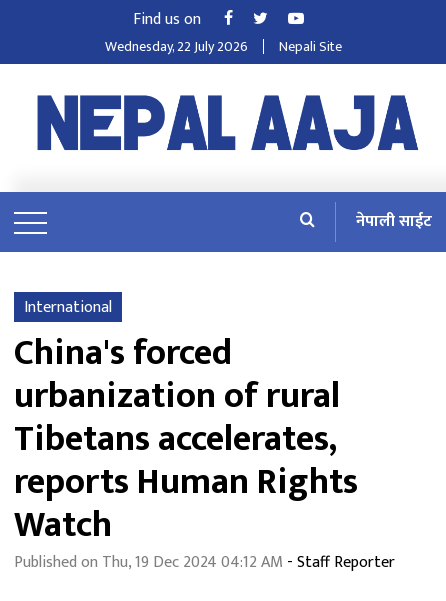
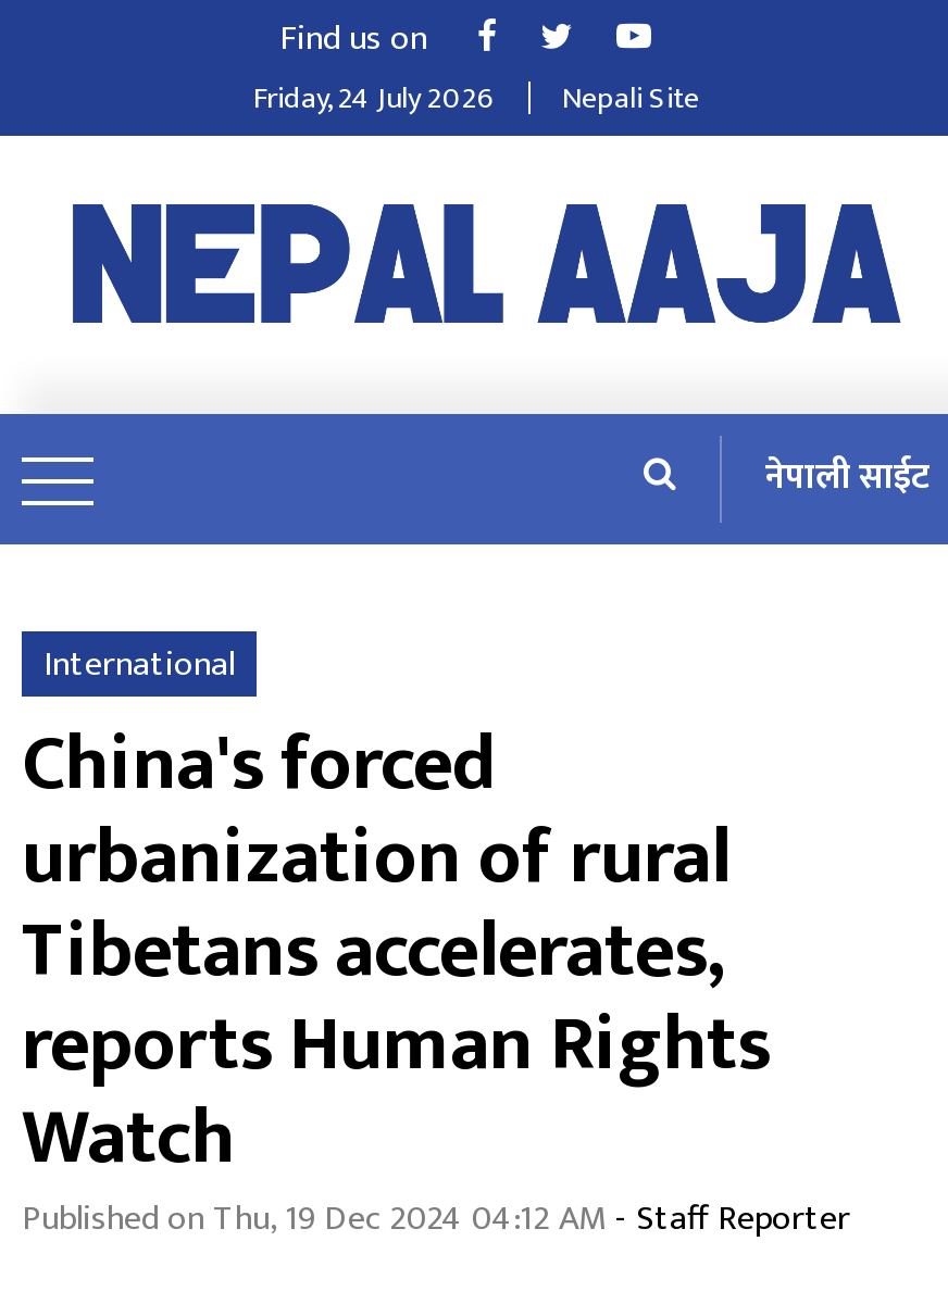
- Wednesday, 22 July 2026
+ Friday, 24 July 2026
